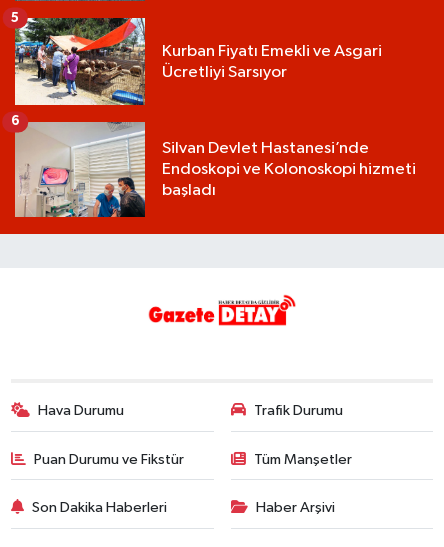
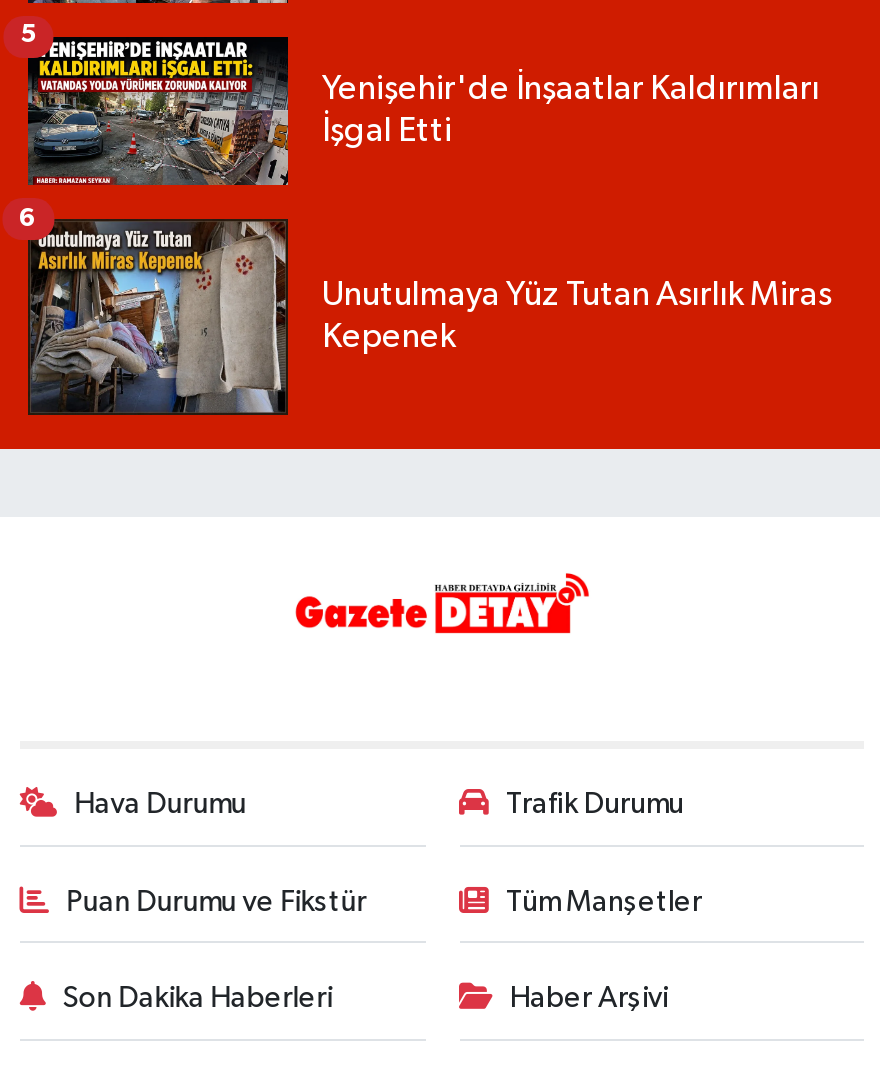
- [image]
- Kurban Fiyatı Emekli ve Asgari
- Ücretliyi Sarsıyor
+ [image]
+ Yenişehir'de İnşaatlar Kaldırımları
+ İşgal Etti

- [image]
- Silvan Devlet Hastanesi’nde
- Endoskopi ve Kolonoskopi hizmeti
- başladı
+ [image]
+ Unutulmaya Yüz Tutan Asırlık Miras
+ Kepenek
